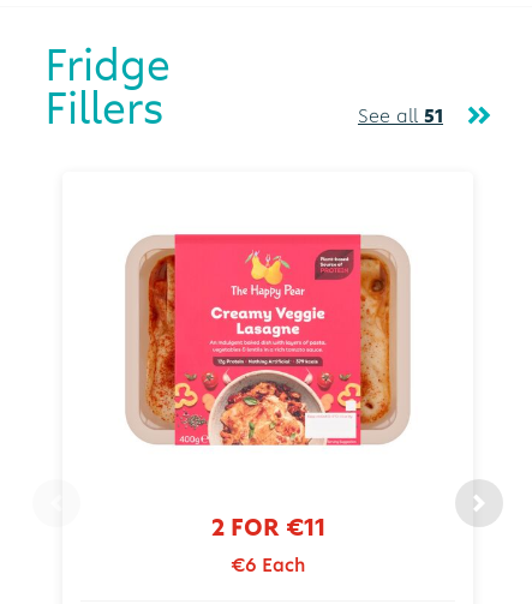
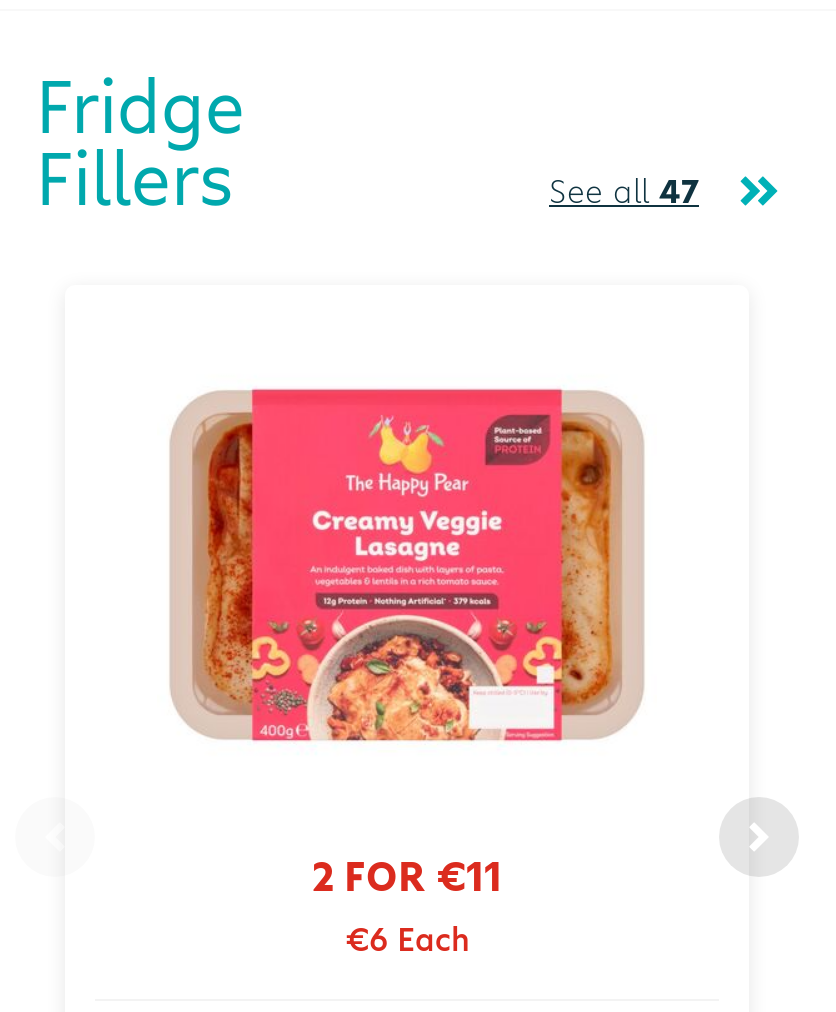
- See all 51
+ See all 47
